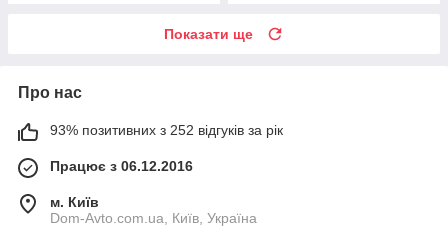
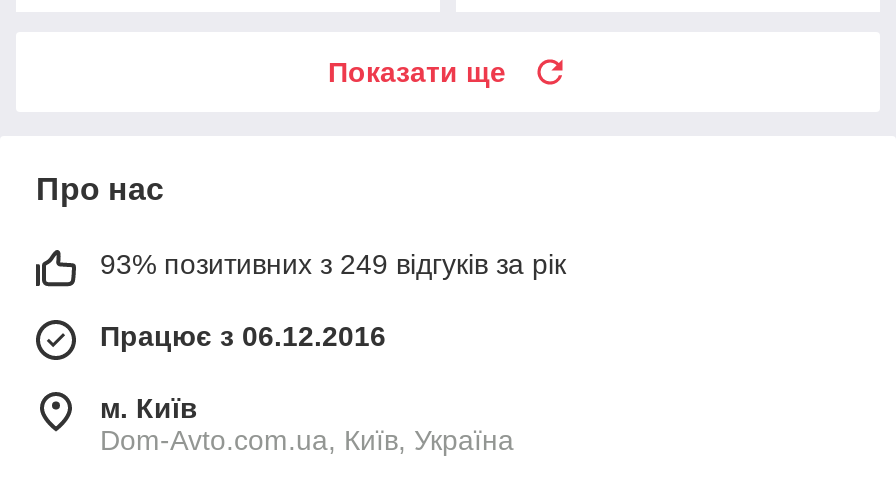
- 93% позитивних з 252 відгуків за рік
+ 93% позитивних з 249 відгуків за рік
